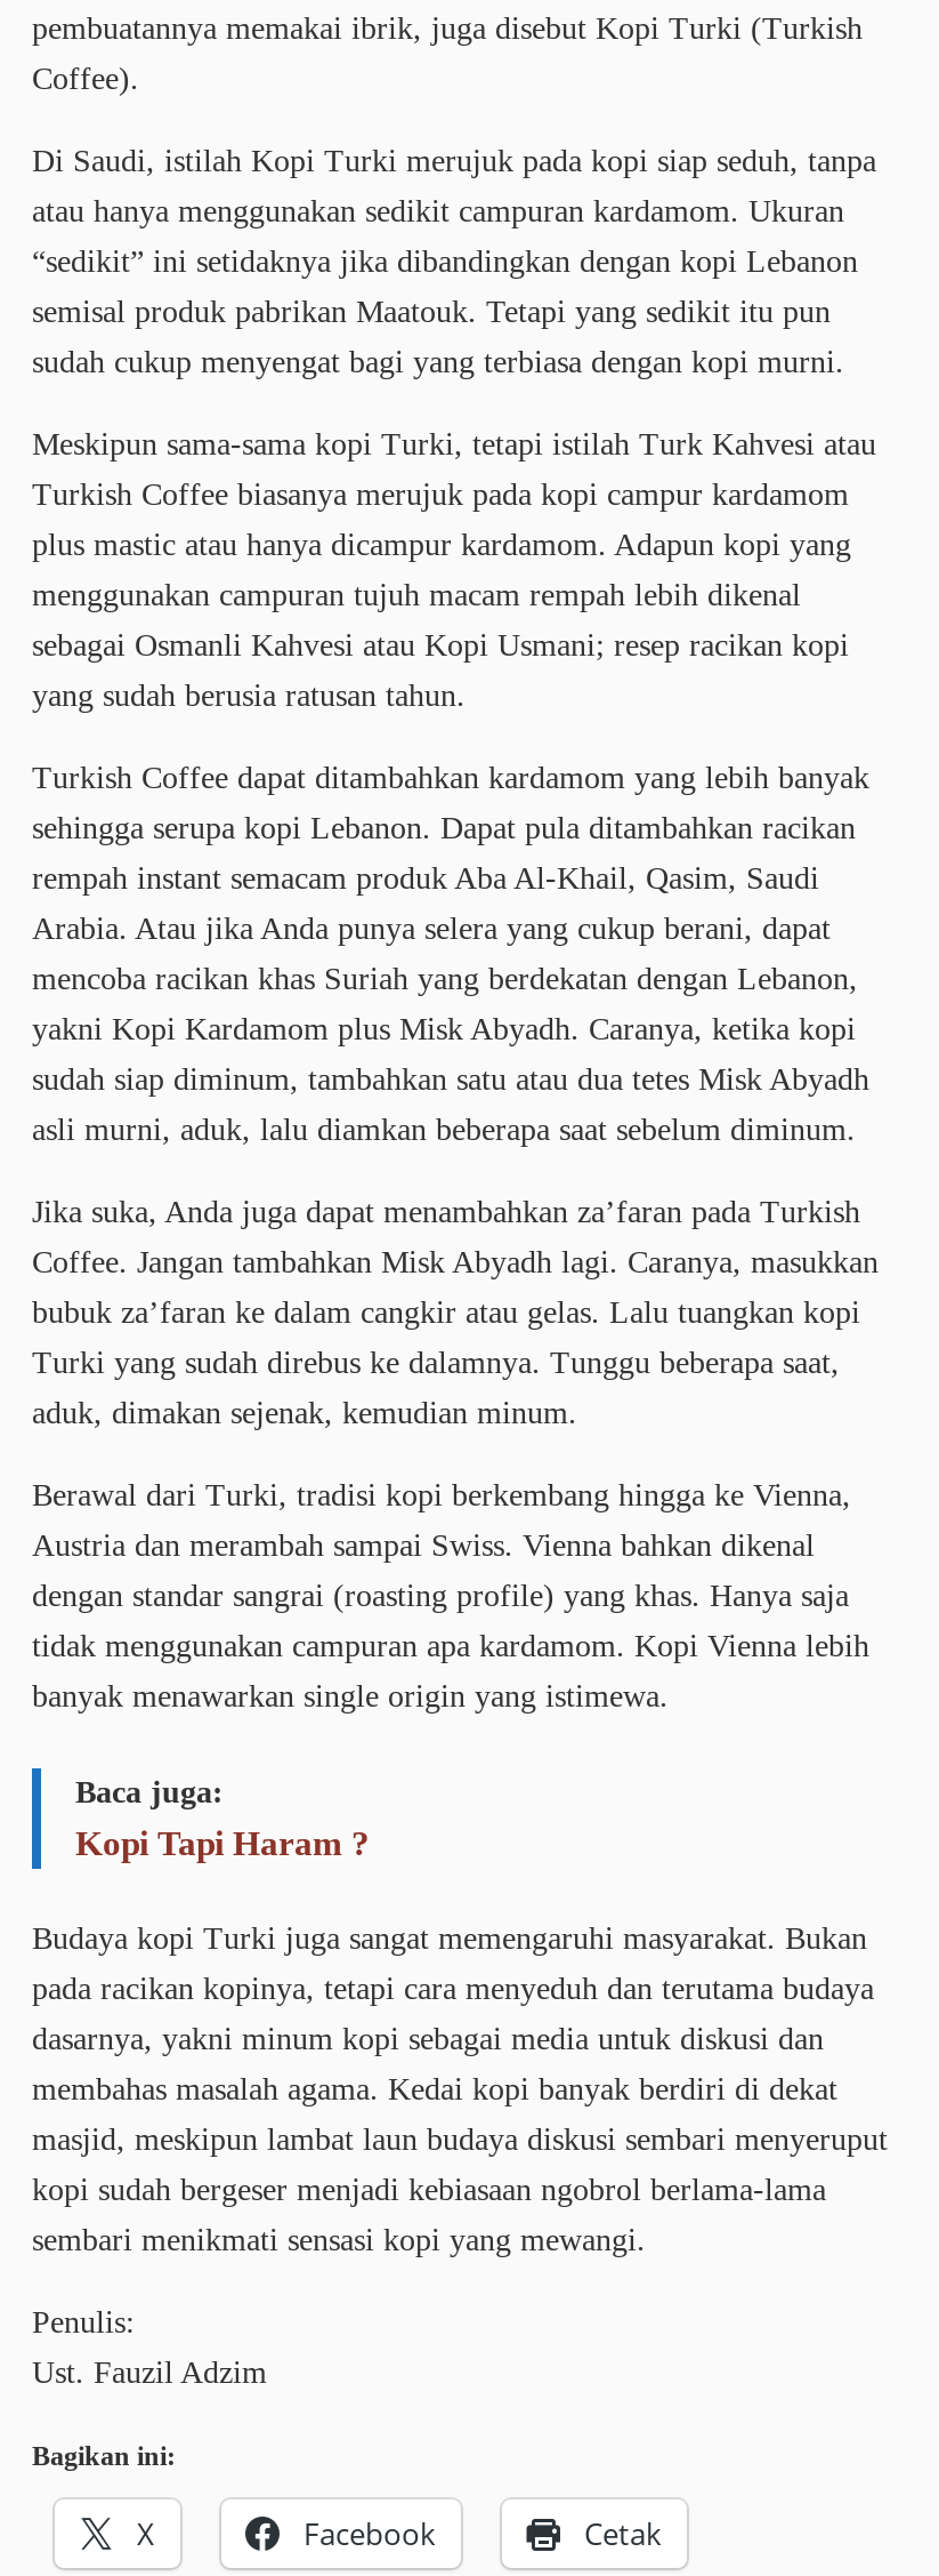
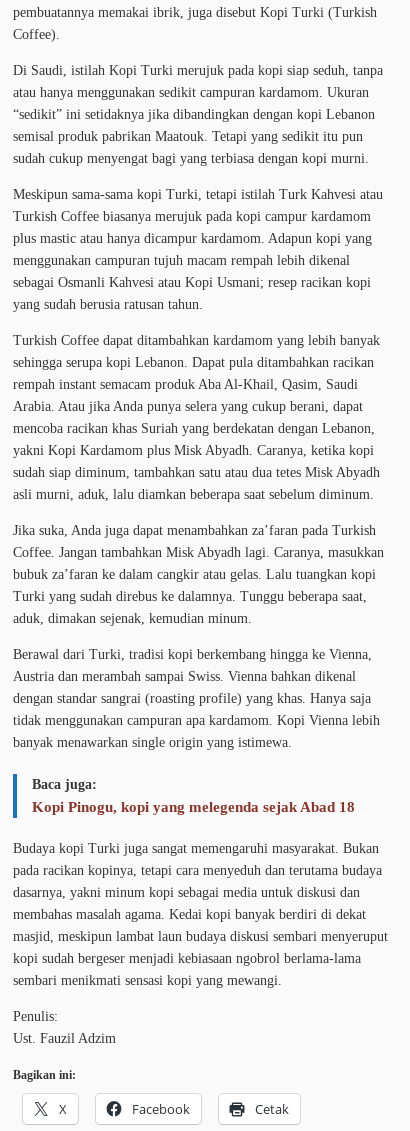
- Kopi Tapi Haram ?
+ Kopi Pinogu, kopi yang melegenda sejak Abad 18
